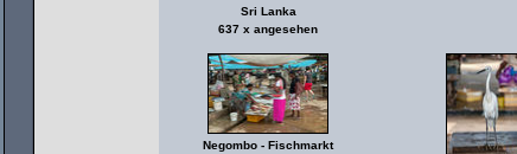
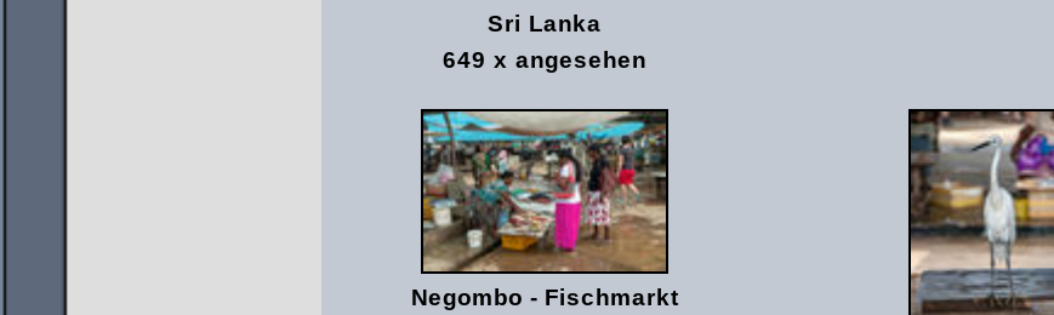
- 637 x angesehen
+ 649 x angesehen
